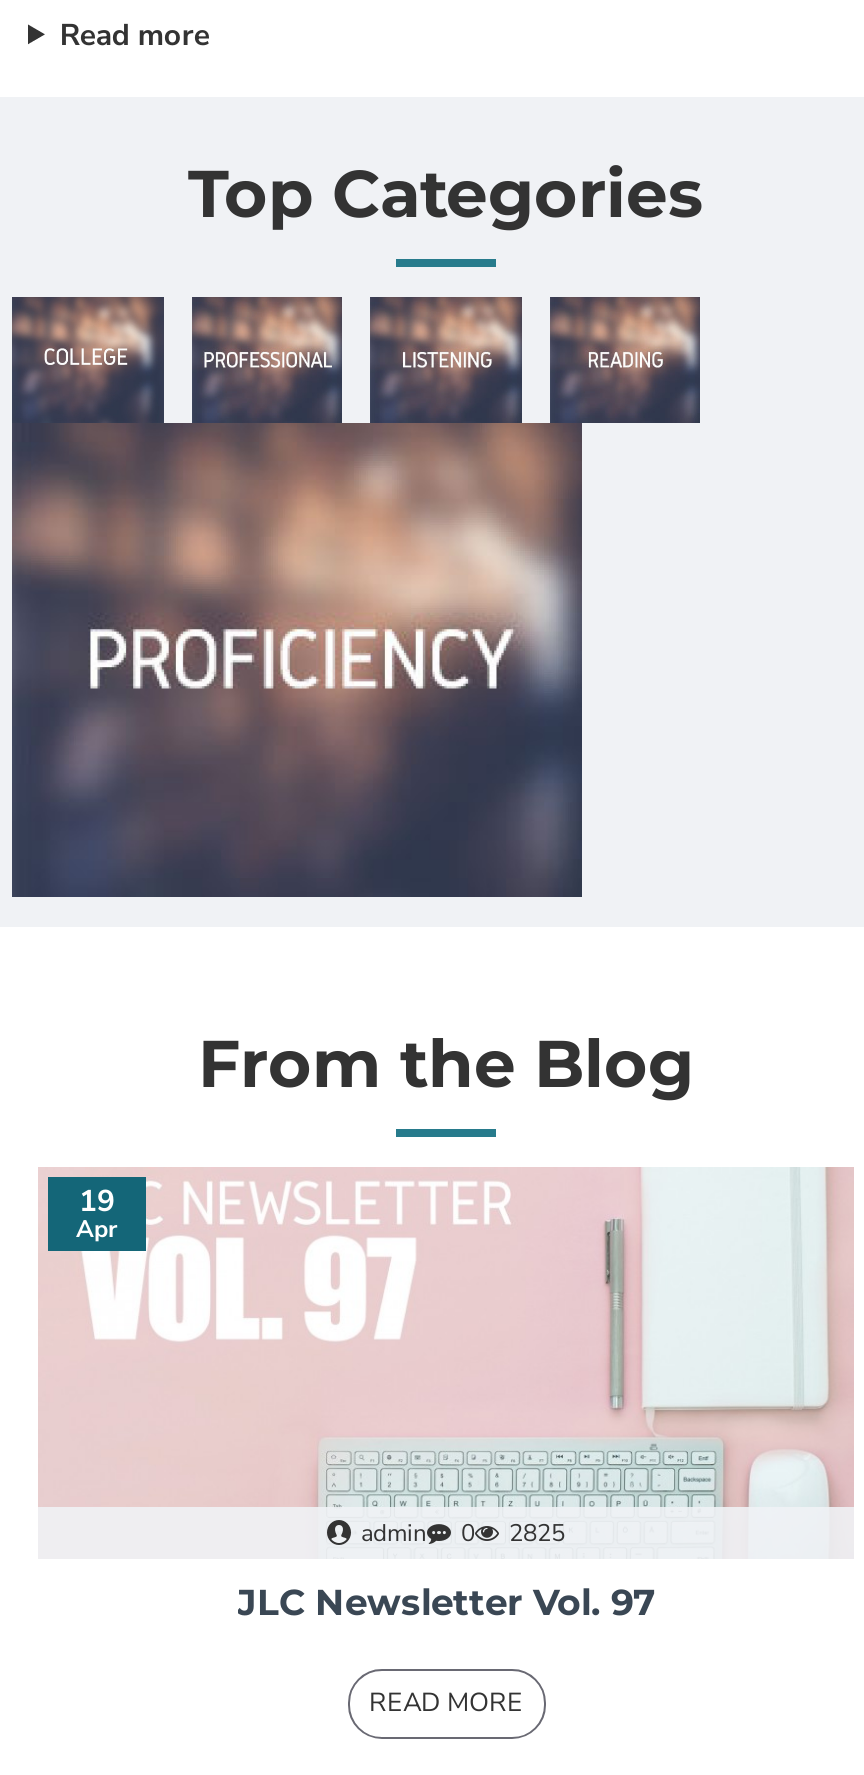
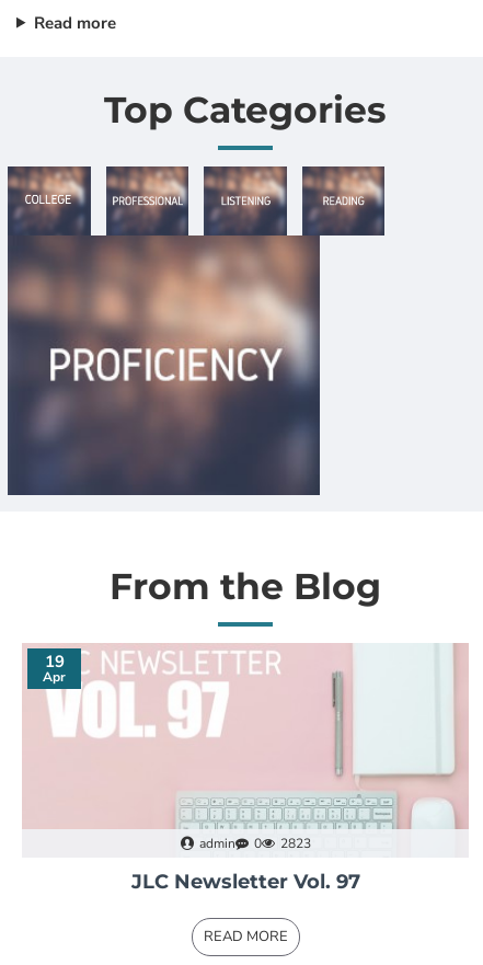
- admin 0 2825
+ admin 0 2823
